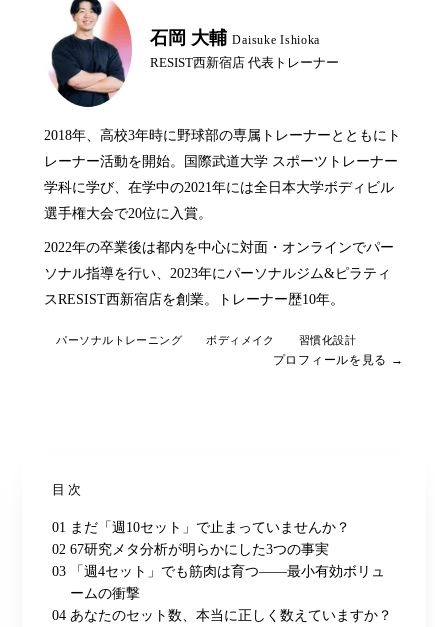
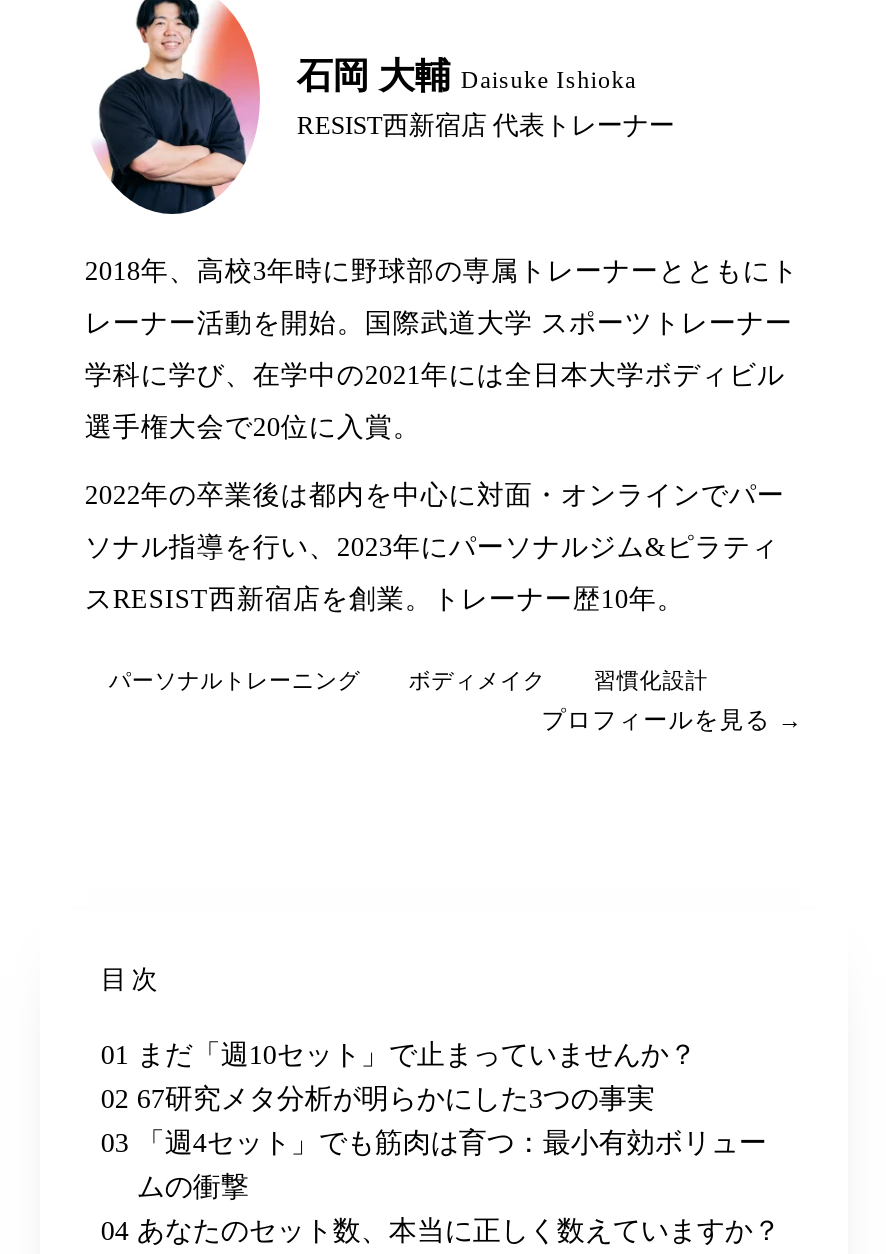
- 03 「週4セット」でも筋肉は育つ——最小有効ボリュ
+ 03 「週4セット」でも筋肉は育つ：最小有効ボリュー

- ームの衝撃
+ ムの衝撃
